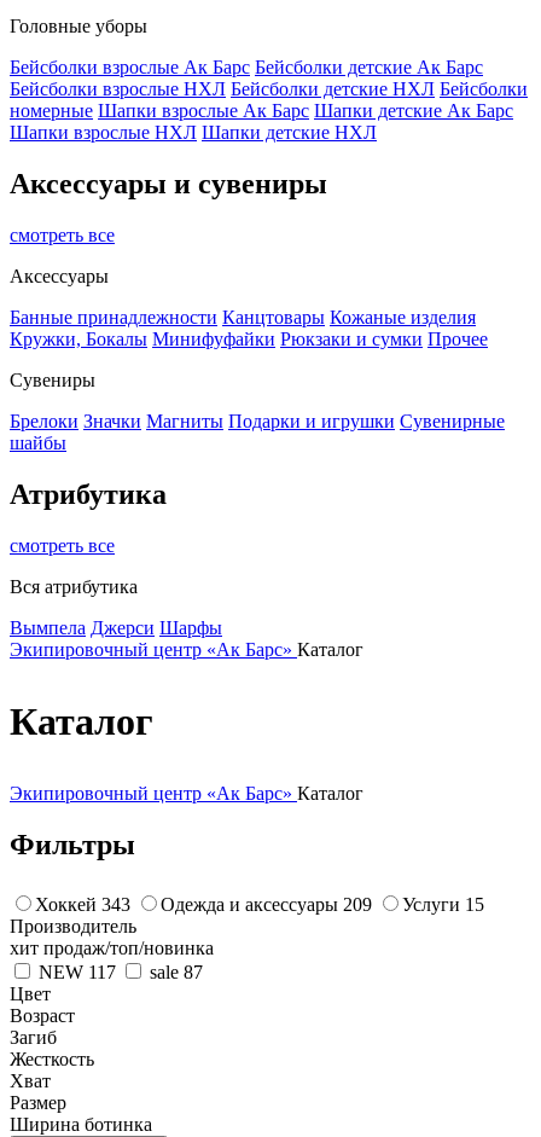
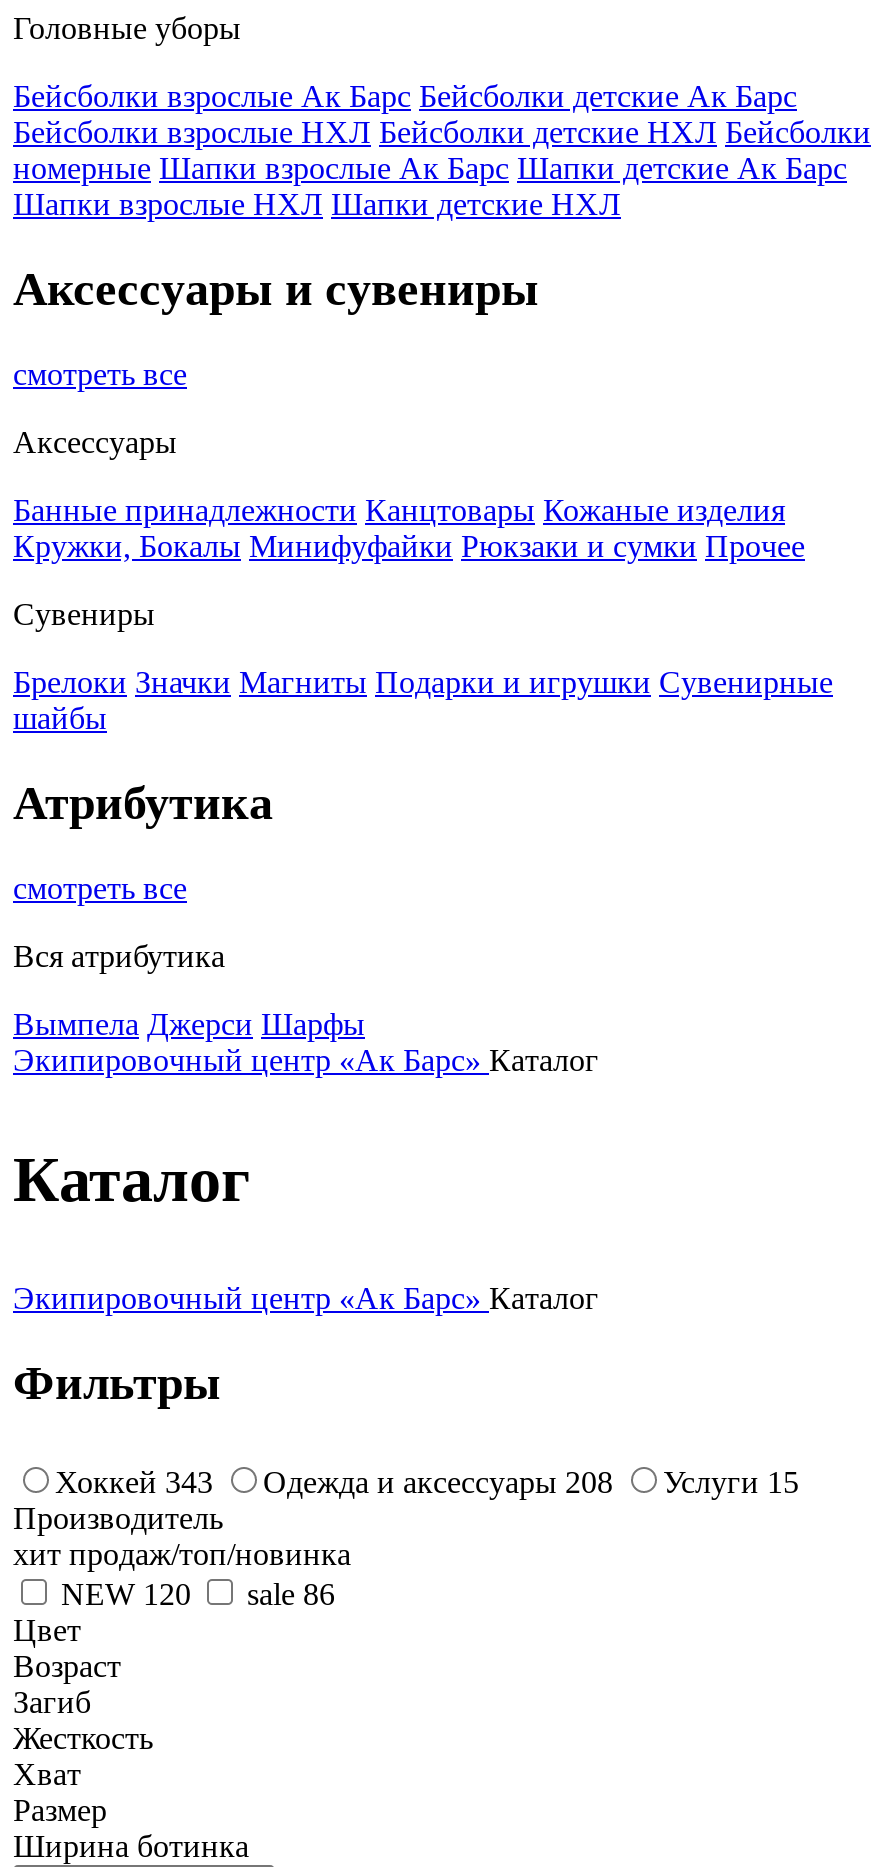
- Одежда и аксессуары 209
+ Одежда и аксессуары 208

- NEW 117
+ NEW 120

- sale 87
+ sale 86
